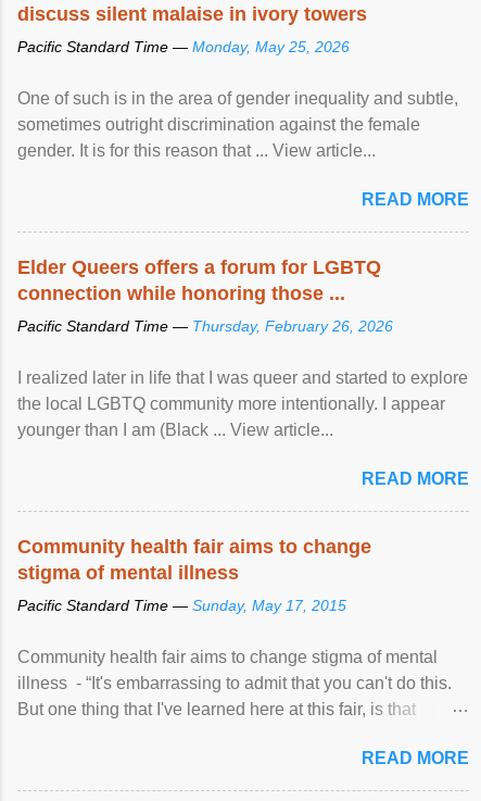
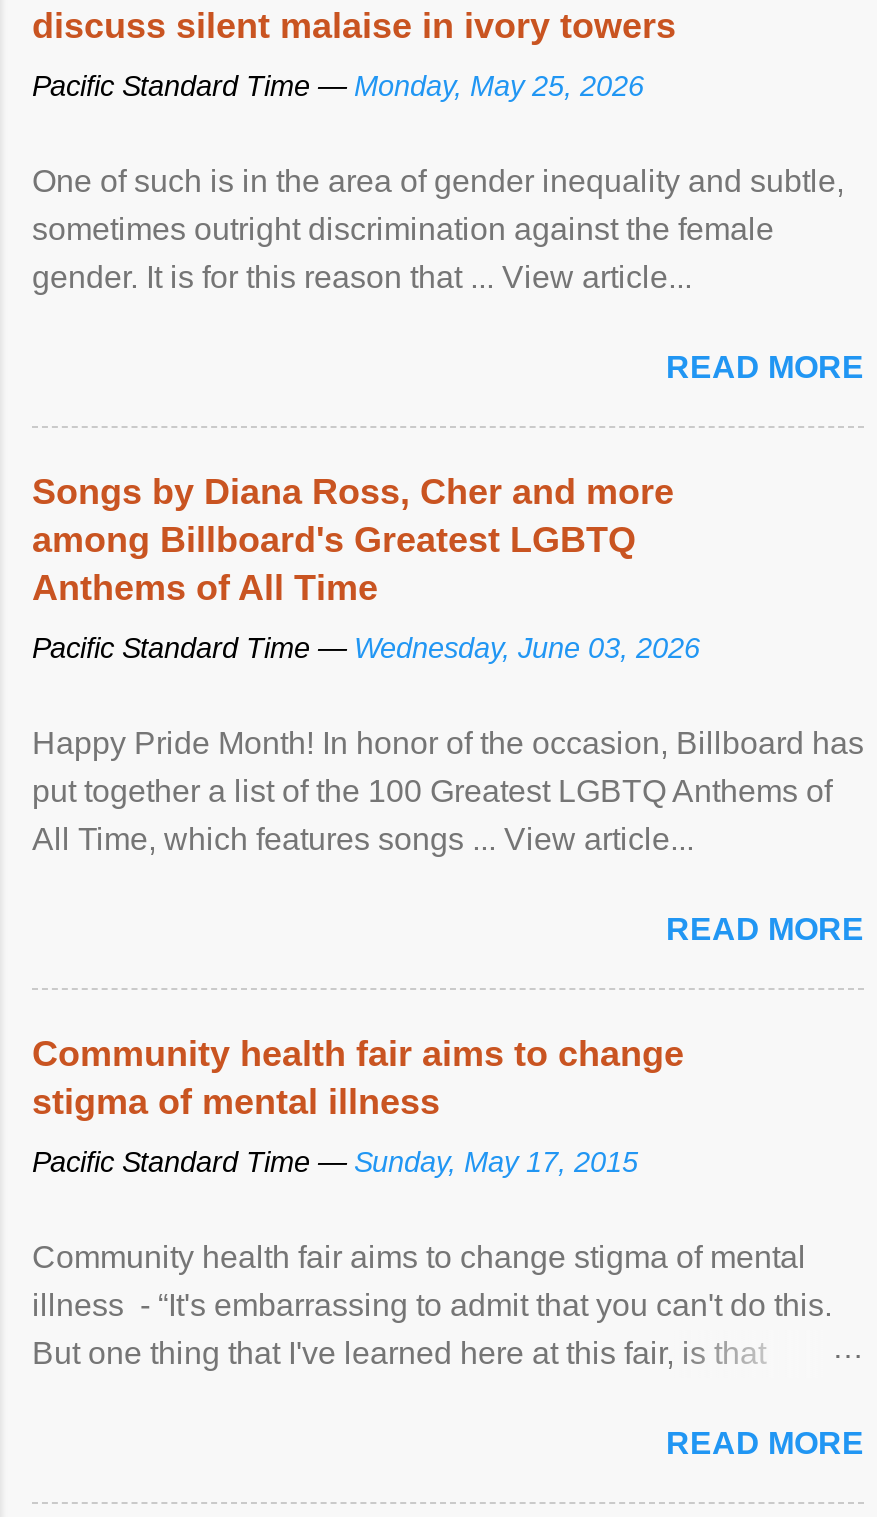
- Elder Queers offers a forum for LGBTQ
- connection while honoring those ...
+ Songs by Diana Ross, Cher and more
+ among Billboard's Greatest LGBTQ
+ Anthems of All Time

- Pacific Standard Time — Thursday, February 26, 2026
+ Pacific Standard Time — Wednesday, June 03, 2026

- I realized later in life that I was queer and started to explore
- the local LGBTQ community more intentionally. I appear
- younger than I am (Black ... View article...
+ Happy Pride Month! In honor of the occasion, Billboard has
+ put together a list of the 100 Greatest LGBTQ Anthems of
+ All Time, which features songs ... View article...
